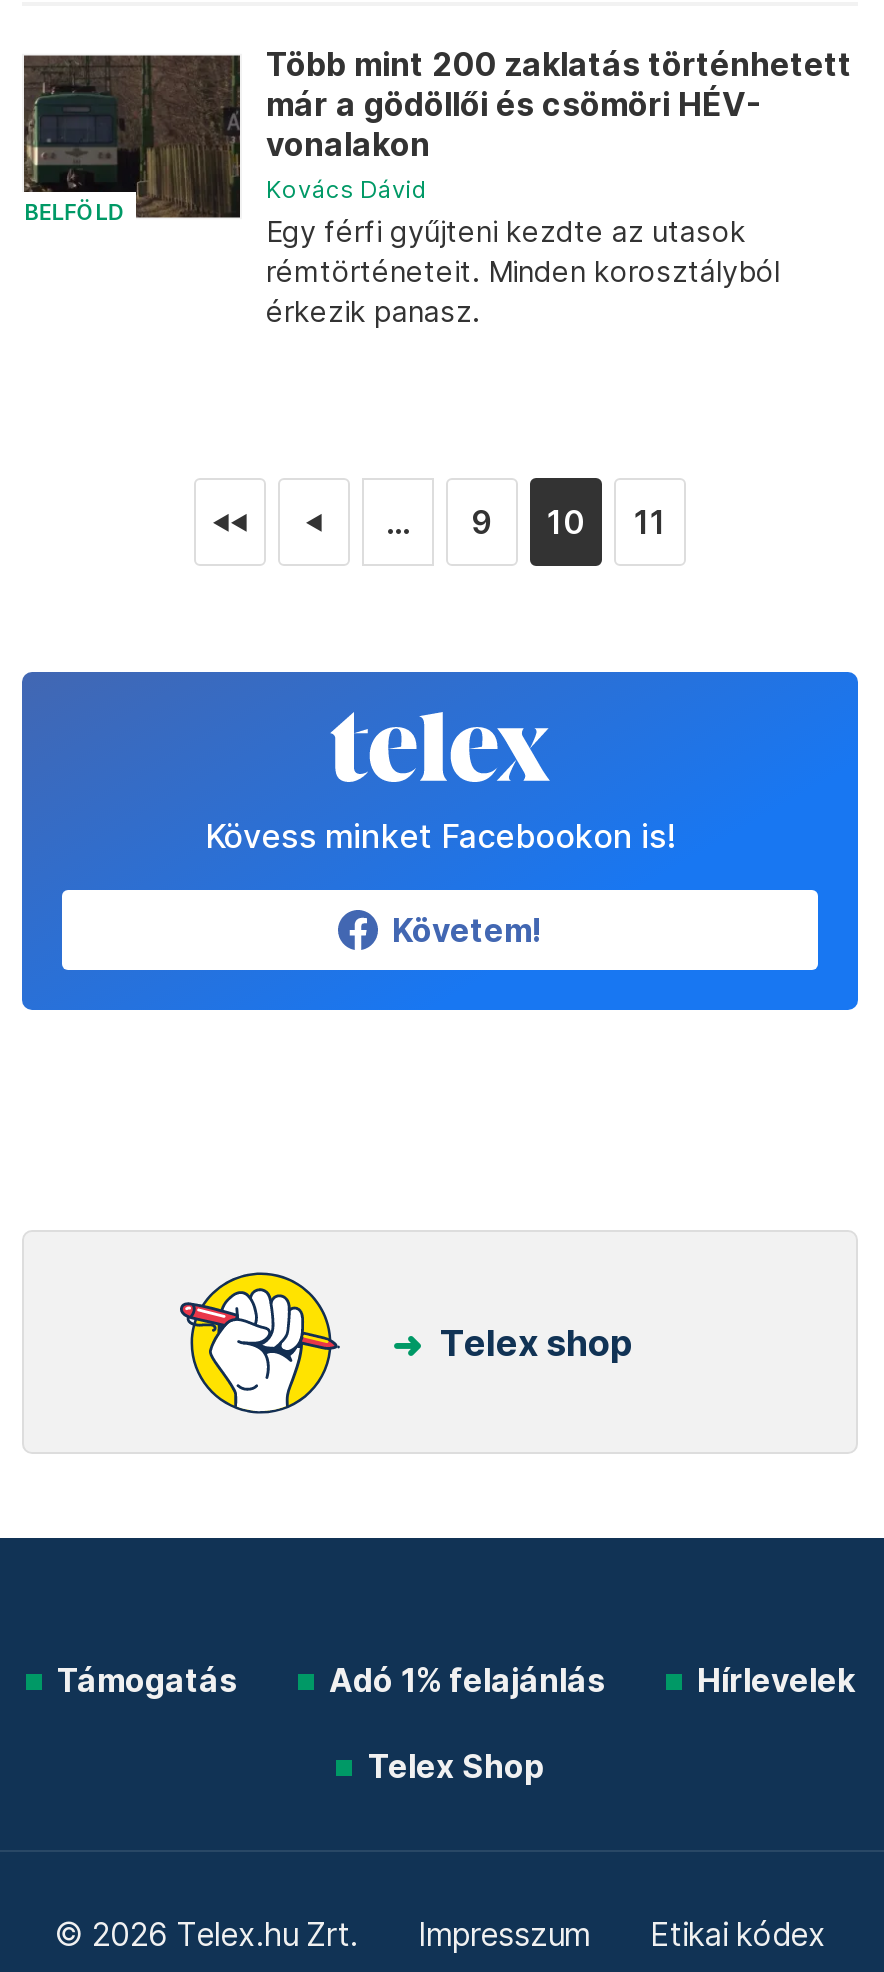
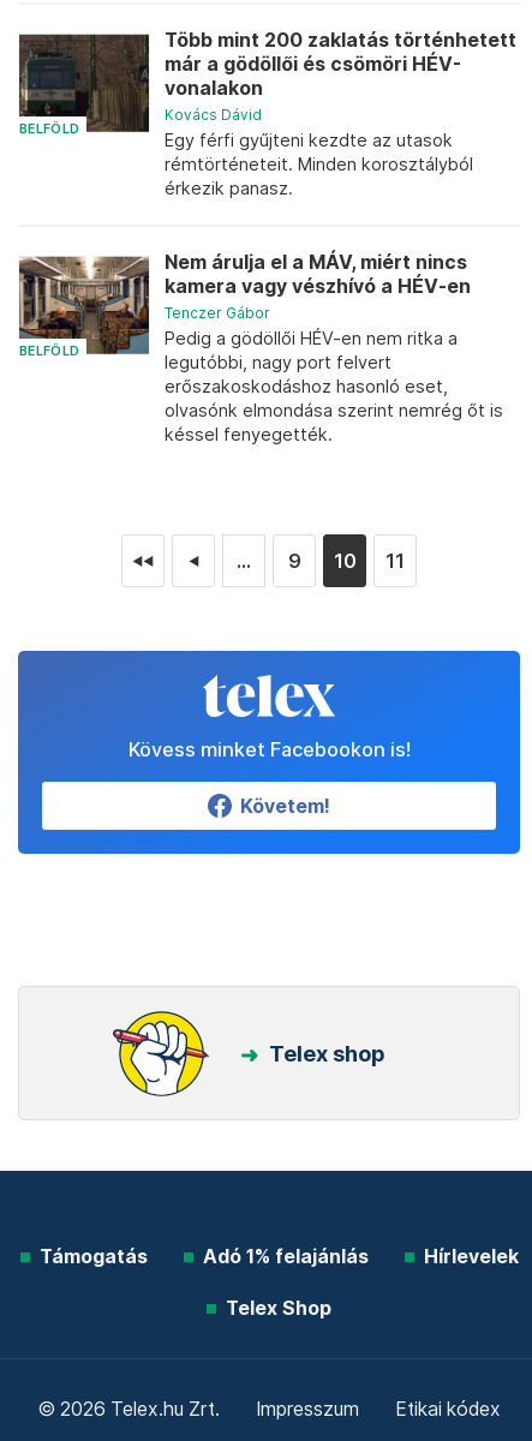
+ [image]
+ BELFÖLD

+ Nem árulja el a MÁV, miért nincs
+ kamera vagy vészhívó a HÉV-en
+ Tenczer Gábor
+ Pedig a gödöllői HÉV-en nem ritka a
+ legutóbbi, nagy port felvert
+ erőszakoskodáshoz hasonló eset,
+ olvasónk elmondása szerint nemrég őt is
+ késsel fenyegették.
